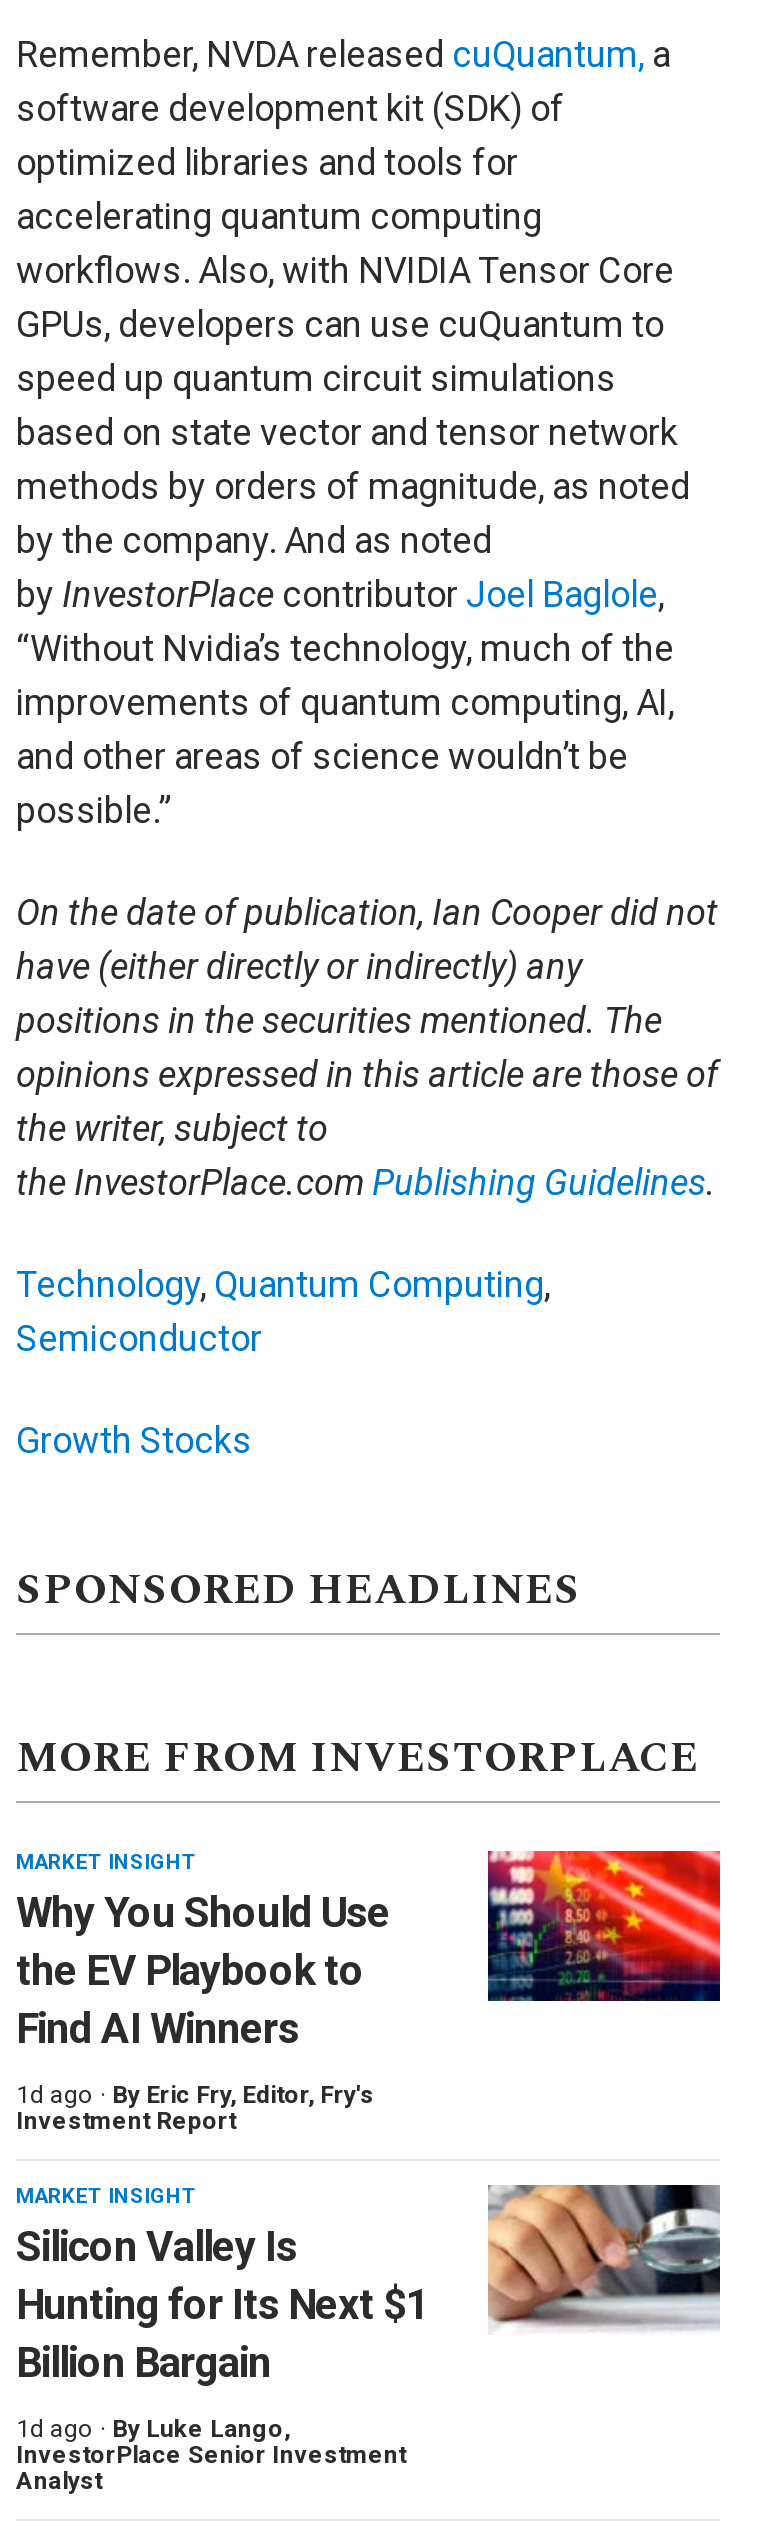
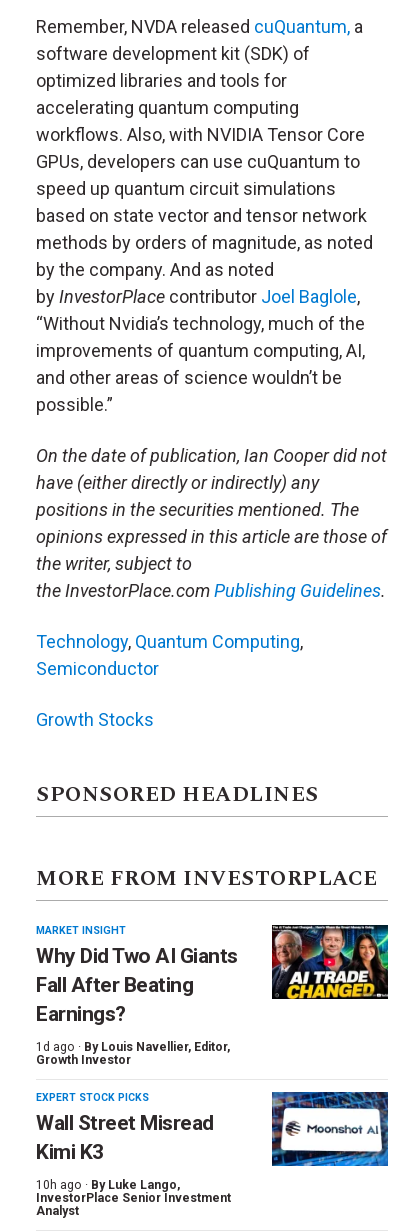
- [image]
+ [image]

- Why You Should Use
- the EV Playbook to
- Find AI Winners
+ Why Did Two AI Giants
+ Fall After Beating
+ Earnings?

- 1d ago · By Eric Fry, Editor, Fry's
- Investment Report
+ 1d ago · By Louis Navellier, Editor,
+ Growth Investor

- MARKET INSIGHT
- Silicon Valley Is
- Hunting for Its Next $1
- Billion Bargain
+ EXPERT STOCK PICKS
+ Wall Street Misread
+ Kimi K3

- [image]
+ [image]

- 1d ago · By Luke Lango,
+ 10h ago · By Luke Lango,
